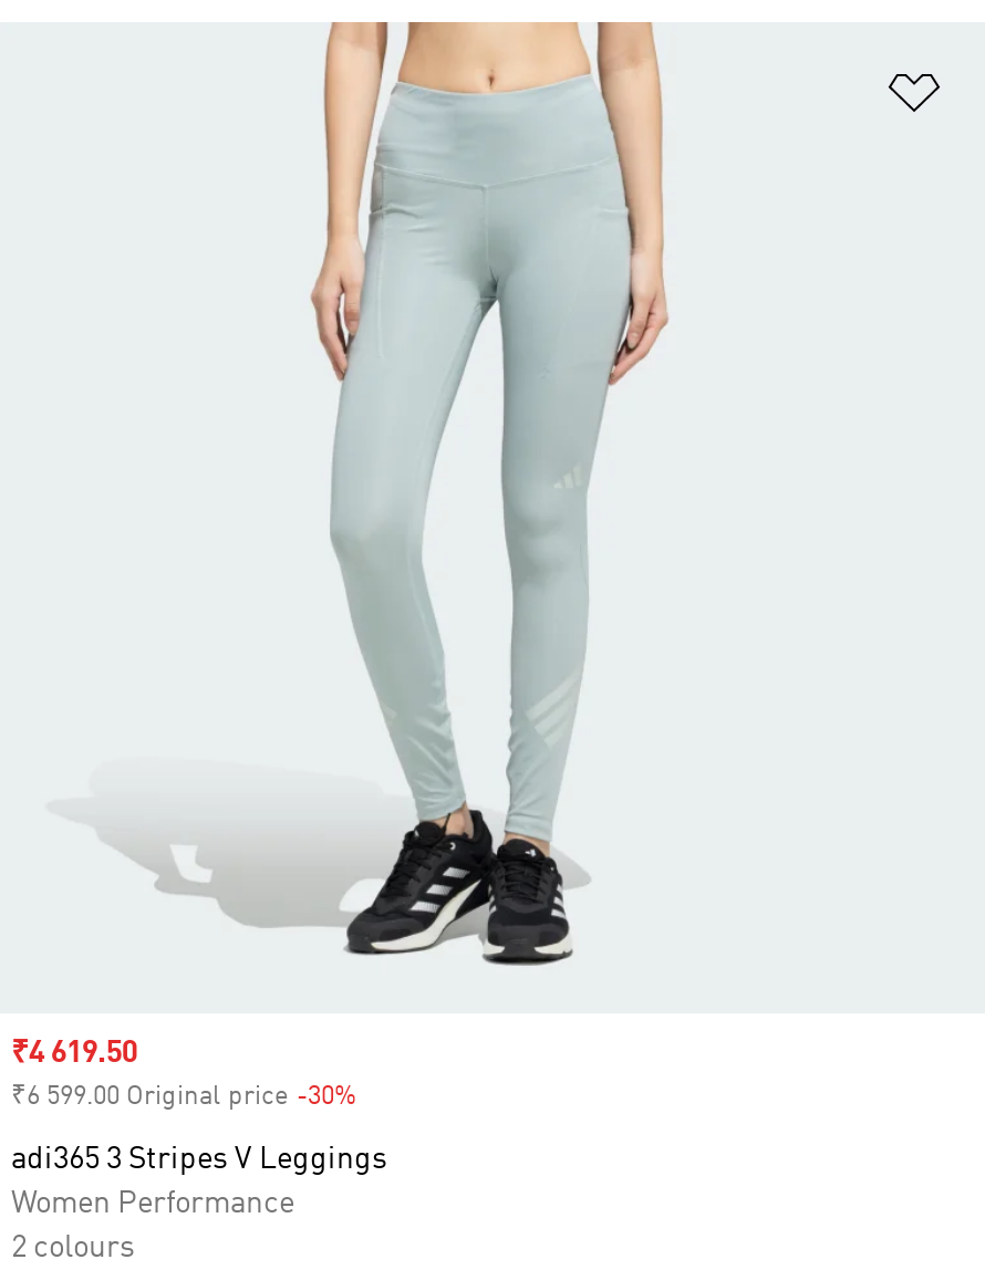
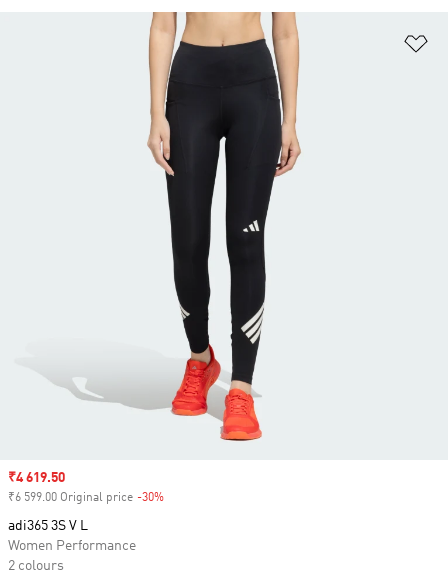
- [image]
+ [image]

- adi365 3 Stripes V Leggings
+ adi365 3S V L
